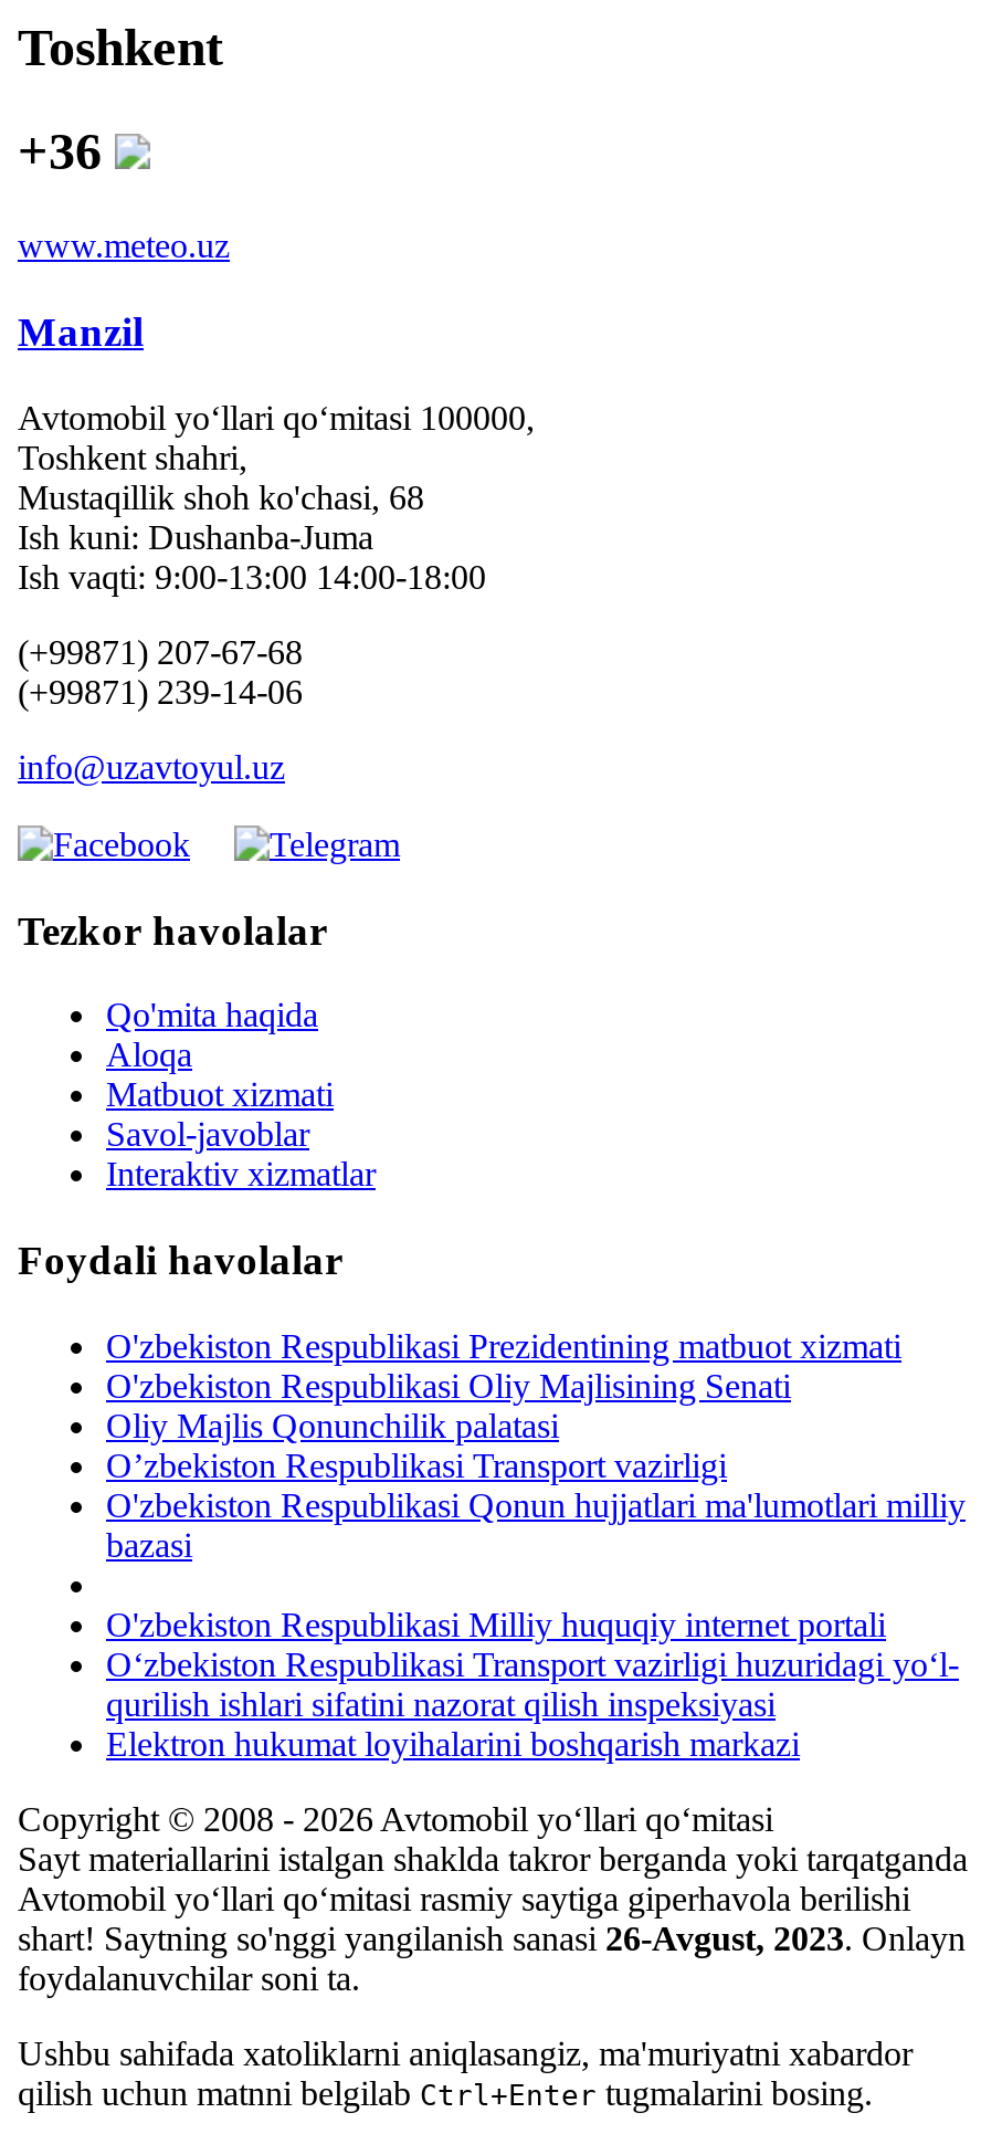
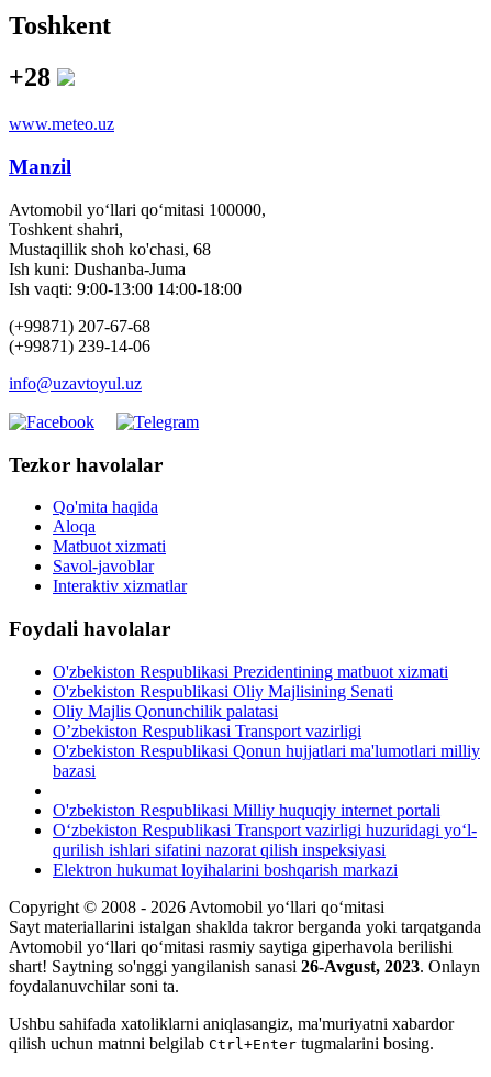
- +36
+ +28
